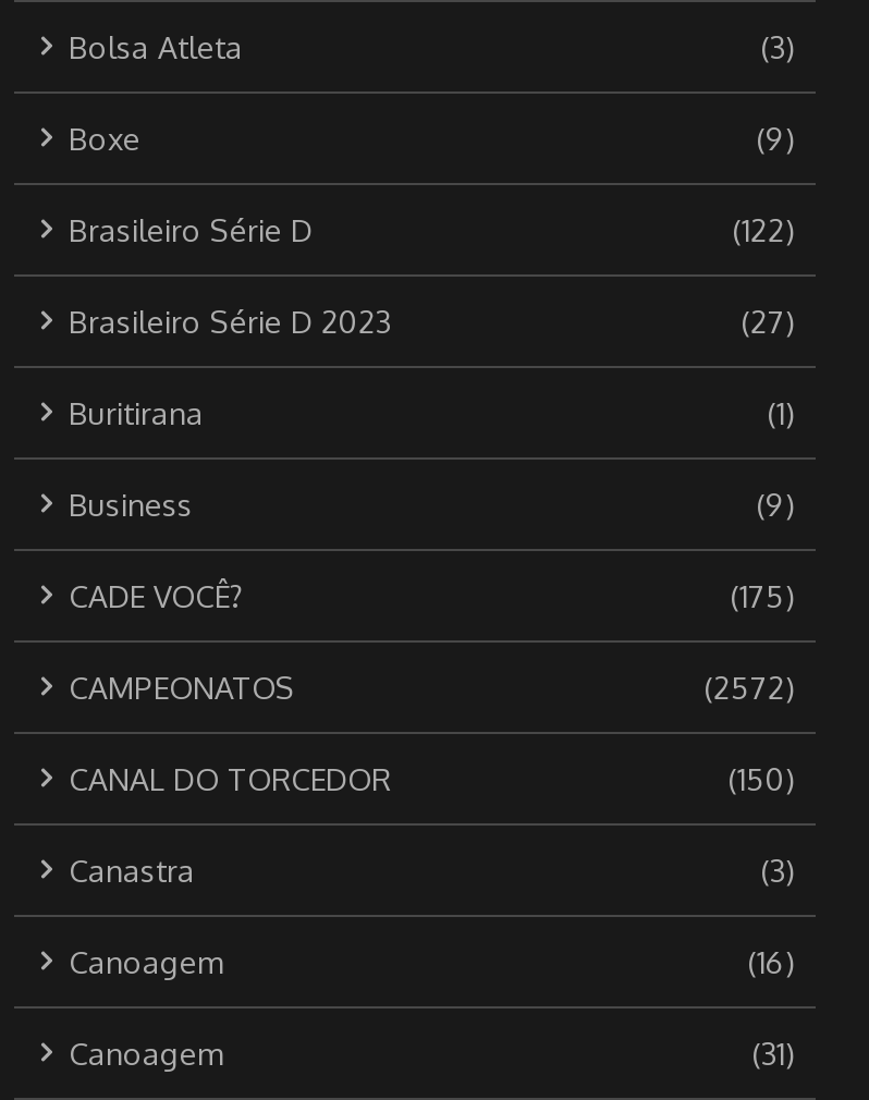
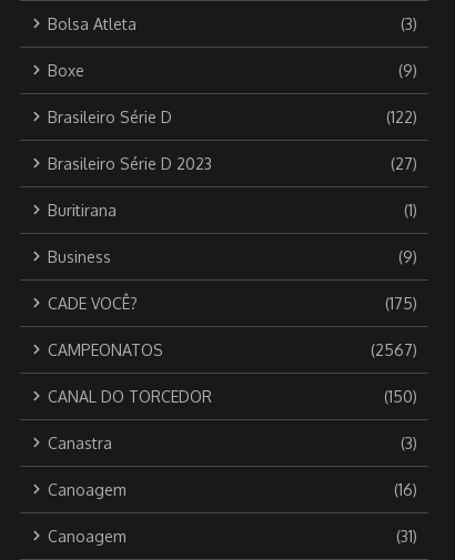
- (2572)
+ (2567)
